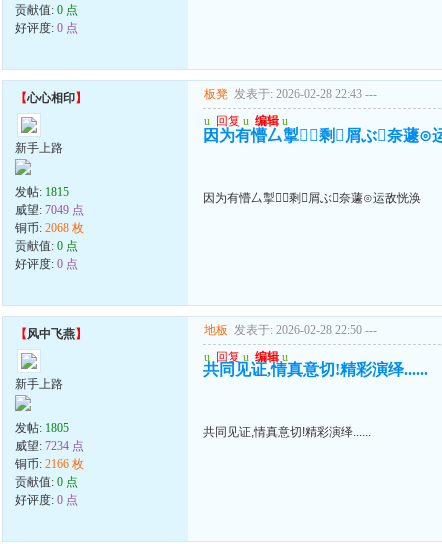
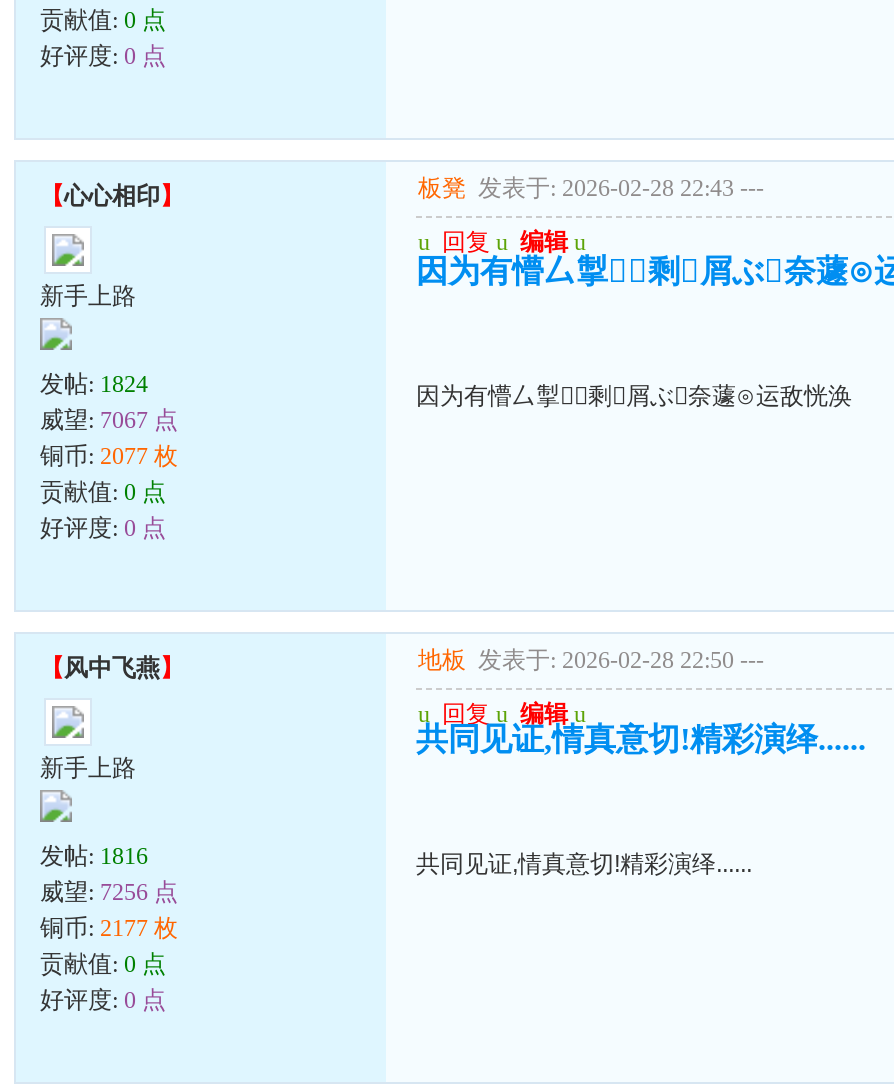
- 发帖: 1815
+ 发帖: 1824

- 威望: 7049 点
+ 威望: 7067 点

- 铜币: 2068 枚
+ 铜币: 2077 枚

- 发帖: 1805
+ 发帖: 1816

- 威望: 7234 点
+ 威望: 7256 点

- 铜币: 2166 枚
+ 铜币: 2177 枚
